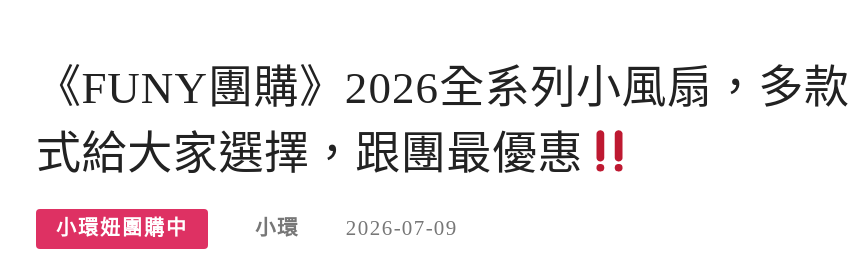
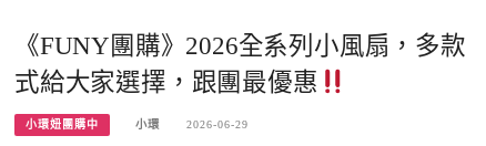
- 2026-07-09
+ 2026-06-29
